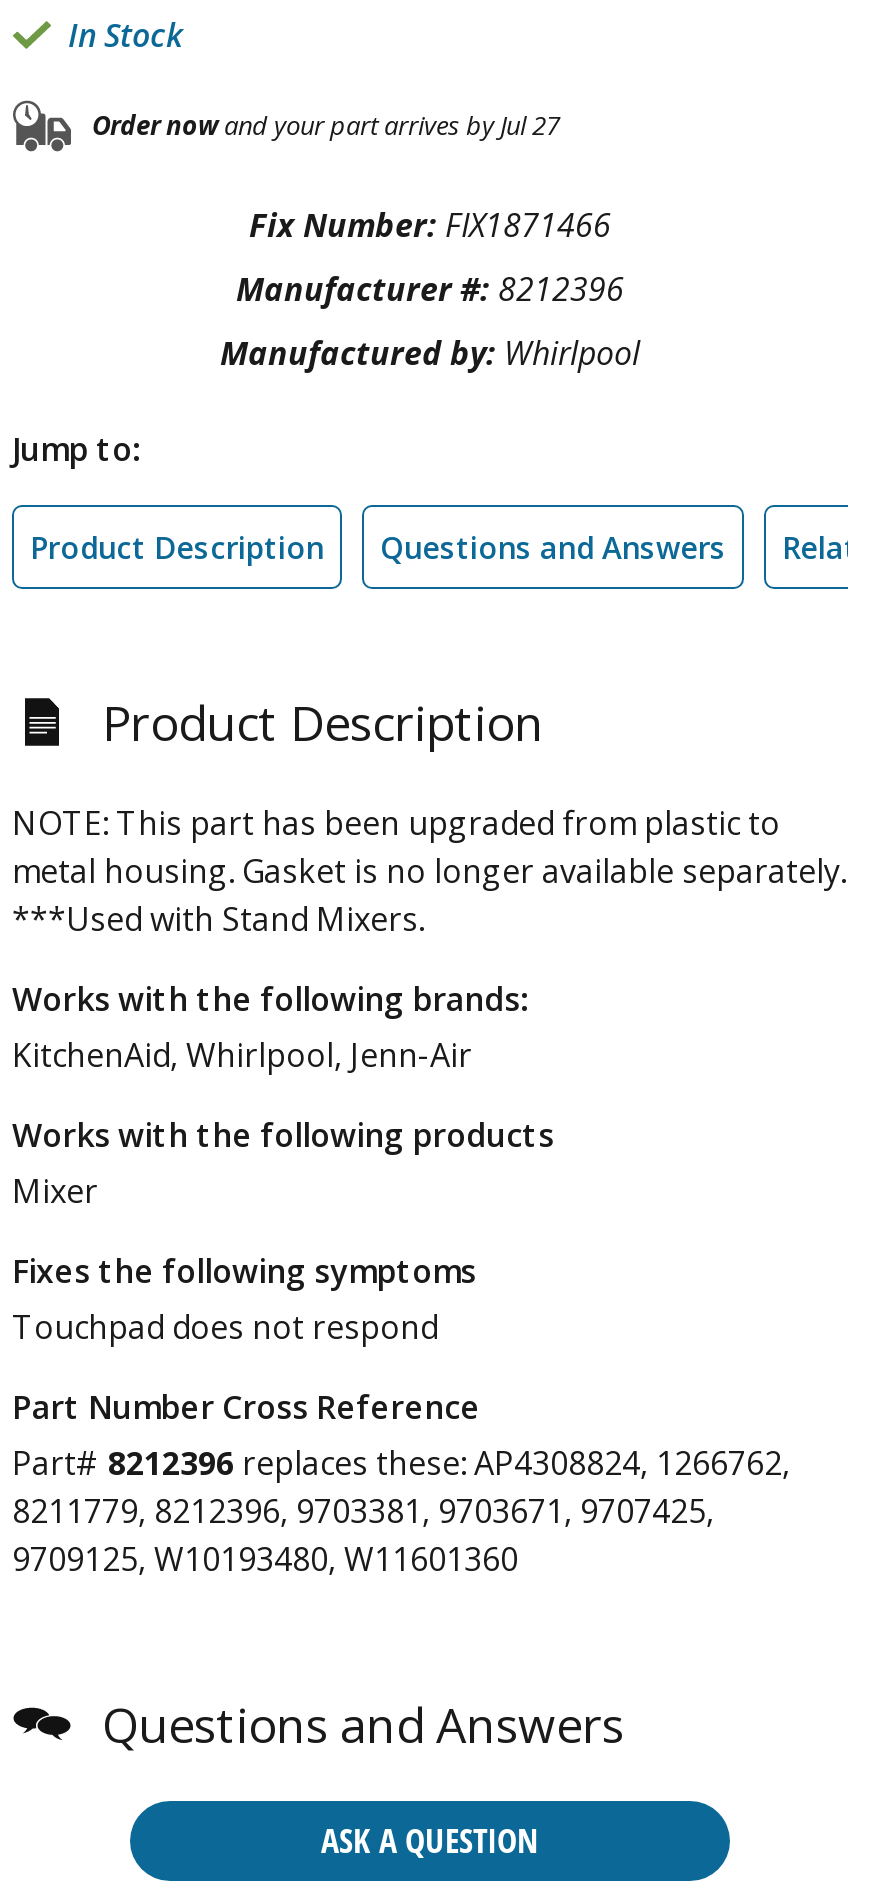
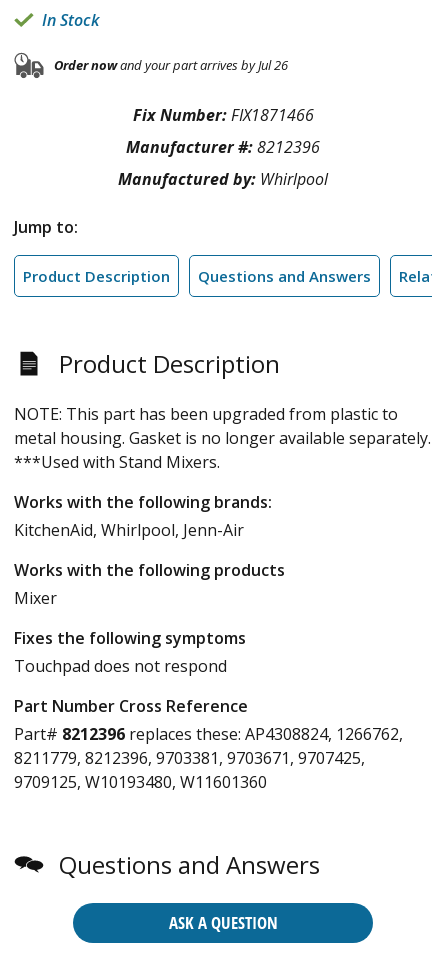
- Order nowand your part arrives by Jul 27
+ Order nowand your part arrives by Jul 26
